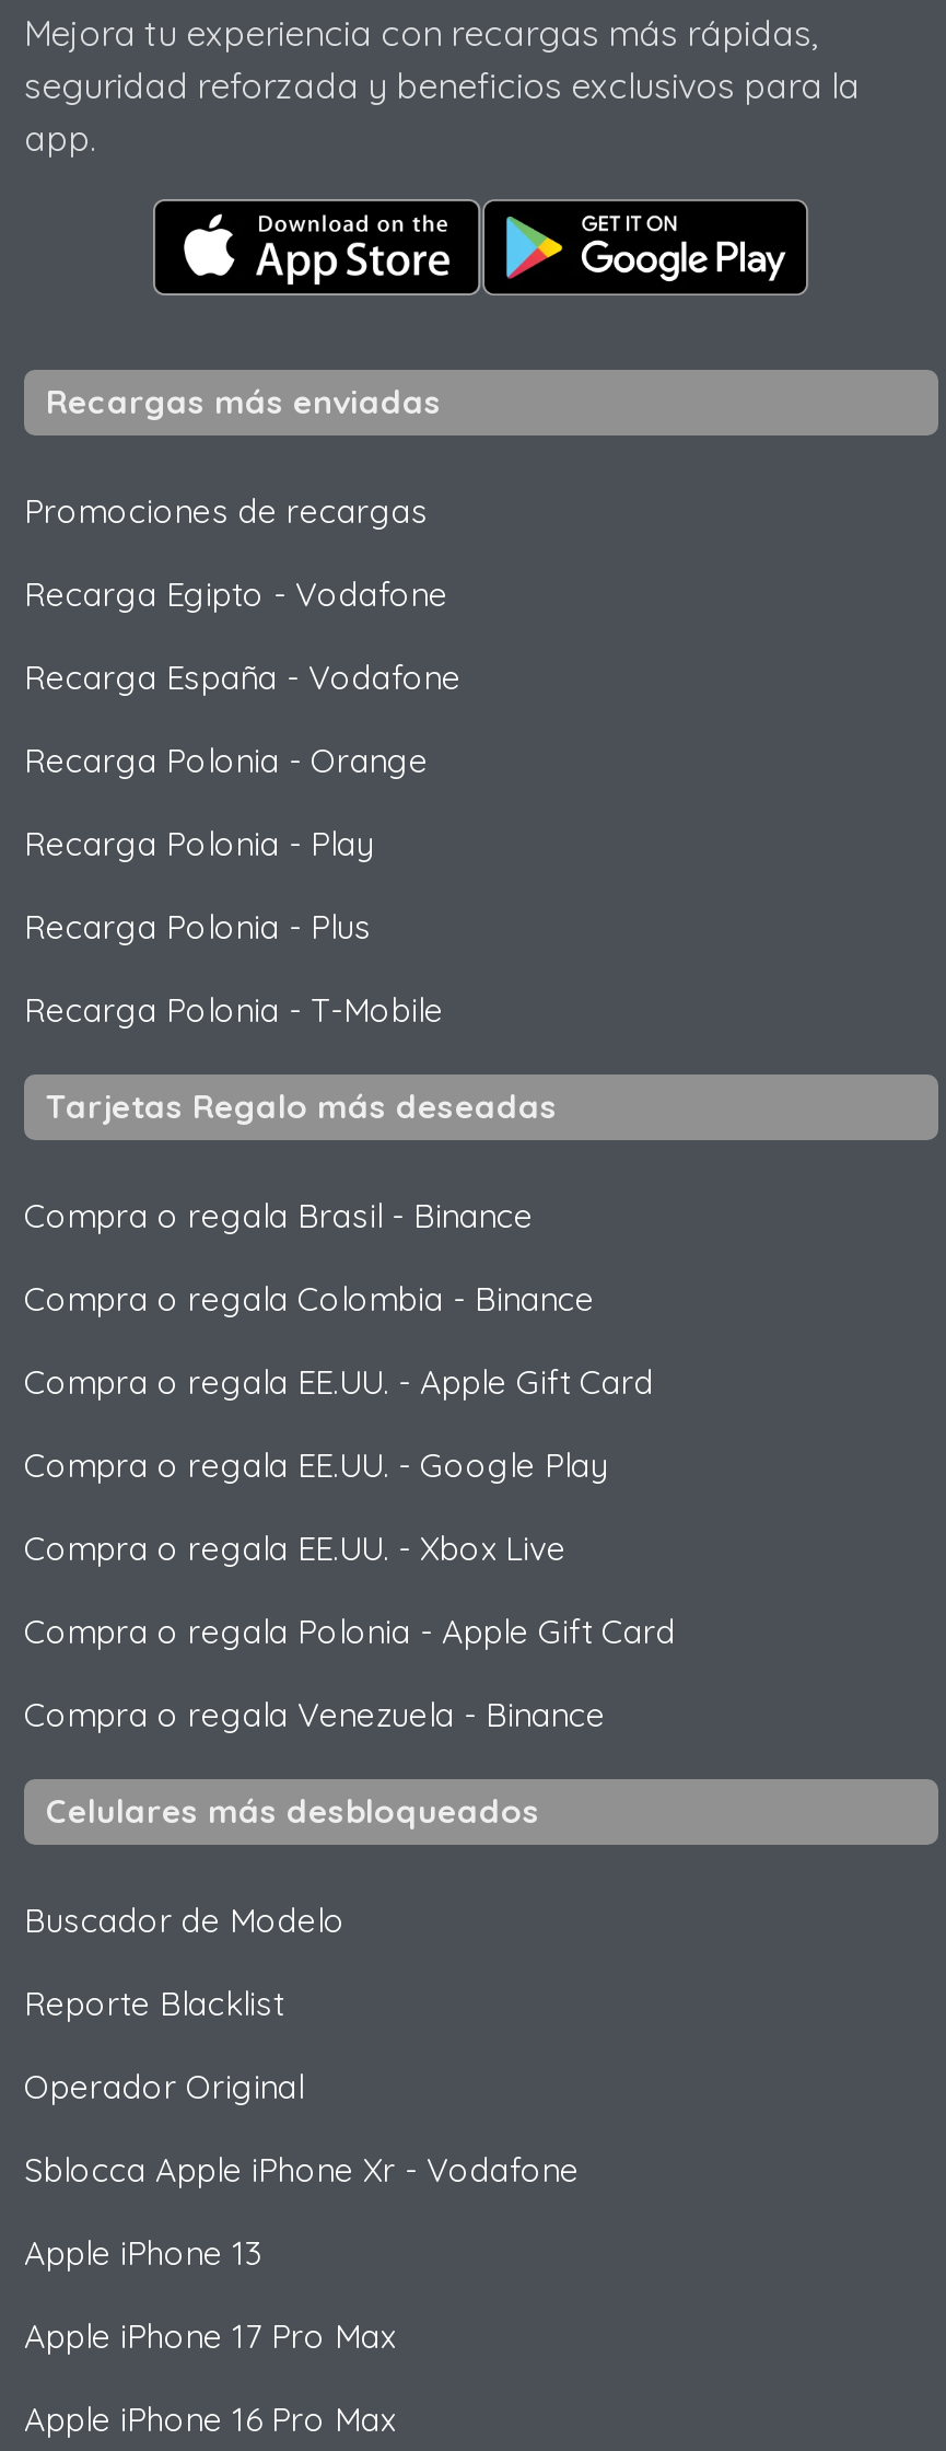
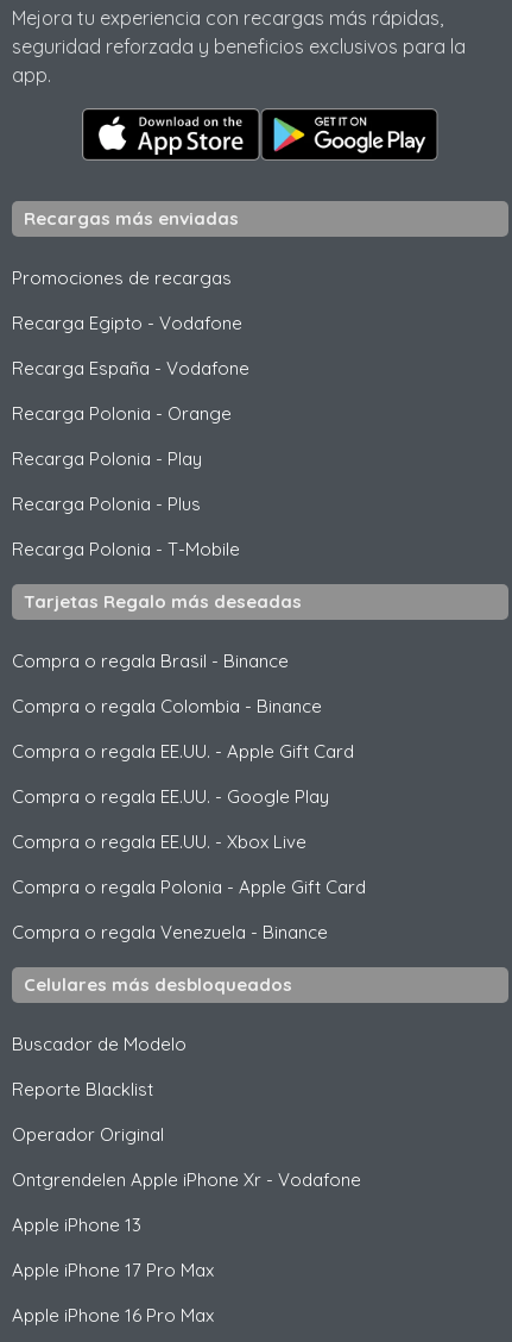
- Sblocca Apple iPhone Xr - Vodafone
+ Ontgrendelen Apple iPhone Xr - Vodafone
